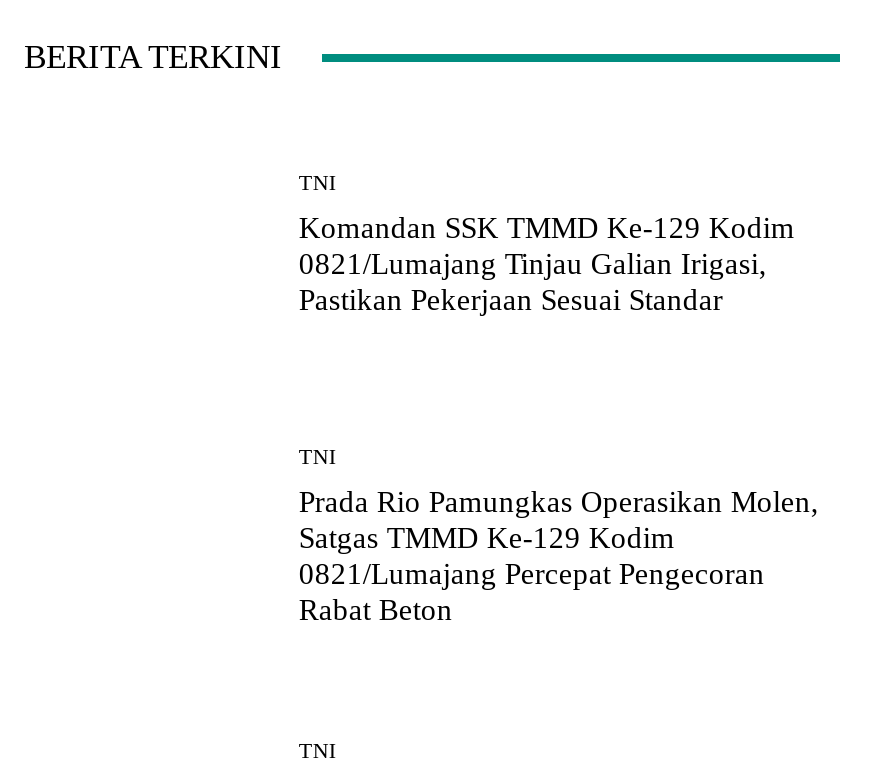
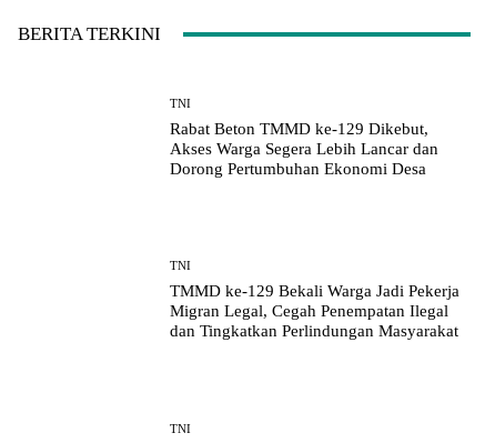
- Komandan SSK TMMD Ke-129 Kodim
- 0821/Lumajang Tinjau Galian Irigasi,
- Pastikan Pekerjaan Sesuai Standar
+ Rabat Beton TMMD ke-129 Dikebut,
+ Akses Warga Segera Lebih Lancar dan
+ Dorong Pertumbuhan Ekonomi Desa

- Prada Rio Pamungkas Operasikan Molen,
- Satgas TMMD Ke-129 Kodim
- 0821/Lumajang Percepat Pengecoran
- Rabat Beton
+ TMMD ke-129 Bekali Warga Jadi Pekerja
+ Migran Legal, Cegah Penempatan Ilegal
+ dan Tingkatkan Perlindungan Masyarakat
